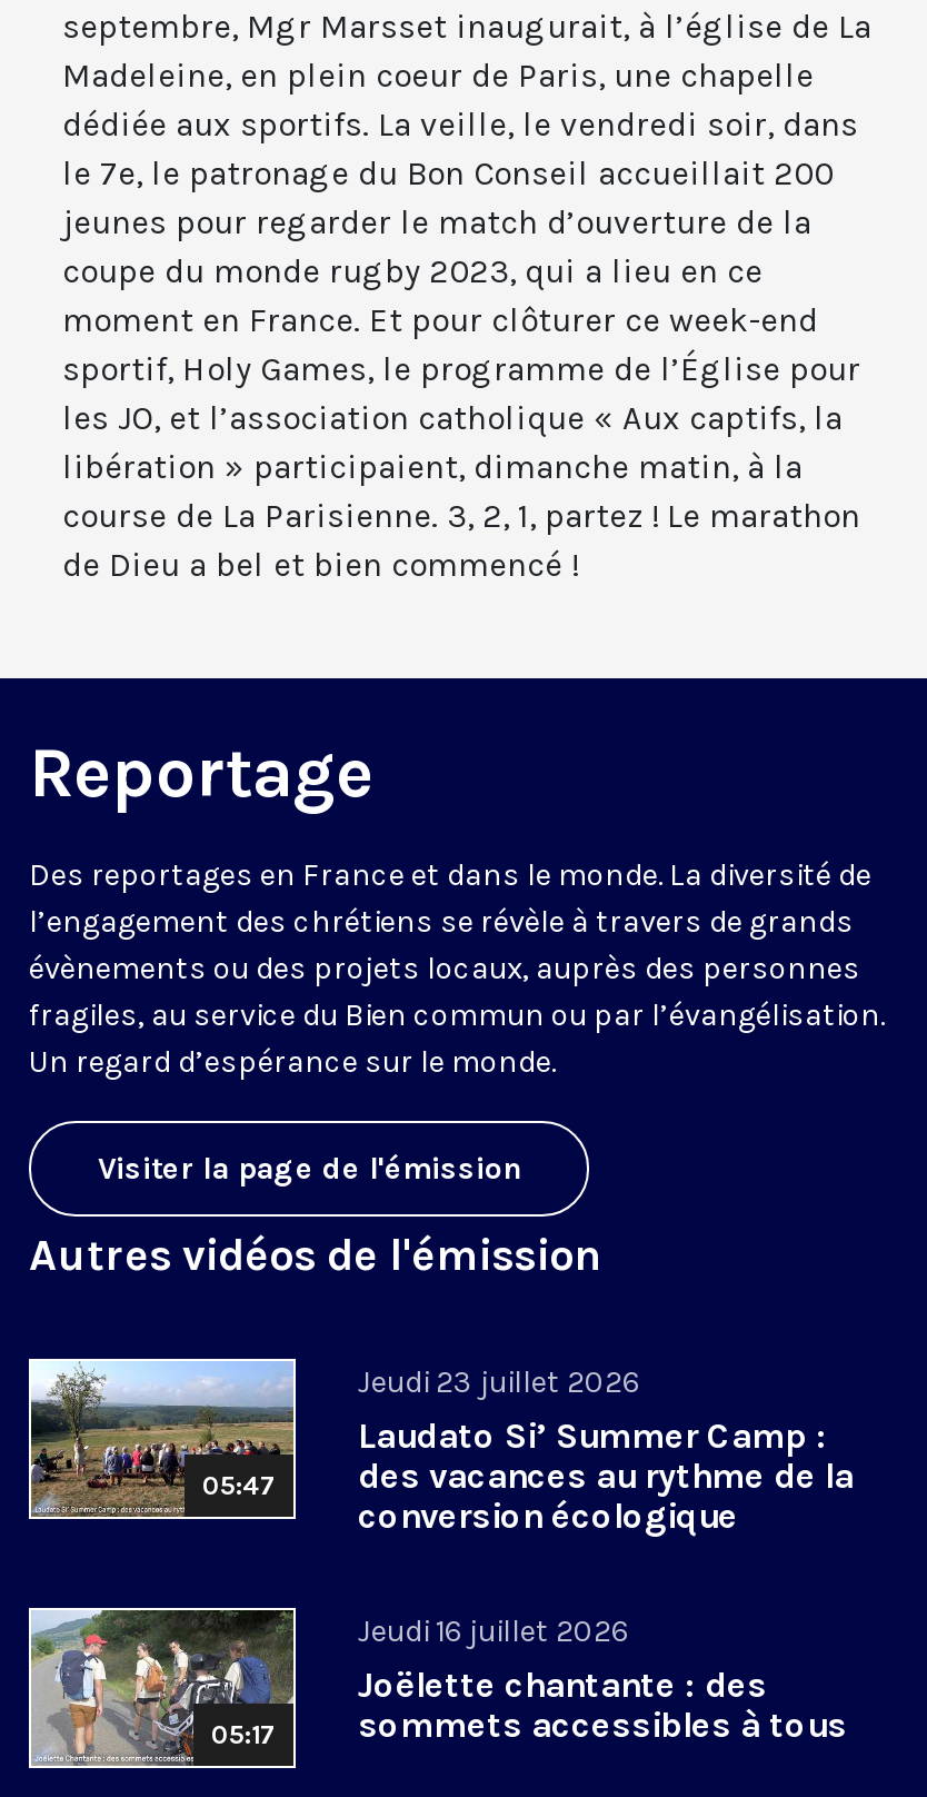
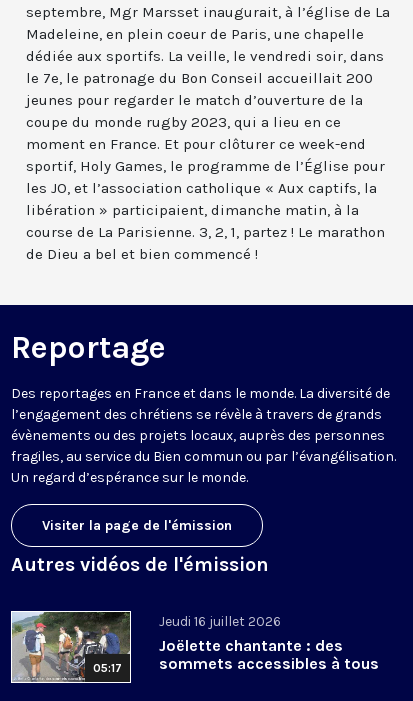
- [image]
- 05:47

- Jeudi 23 juillet 2026
- Laudato Si’ Summer Camp :
- des vacances au rythme de la
- conversion écologique
